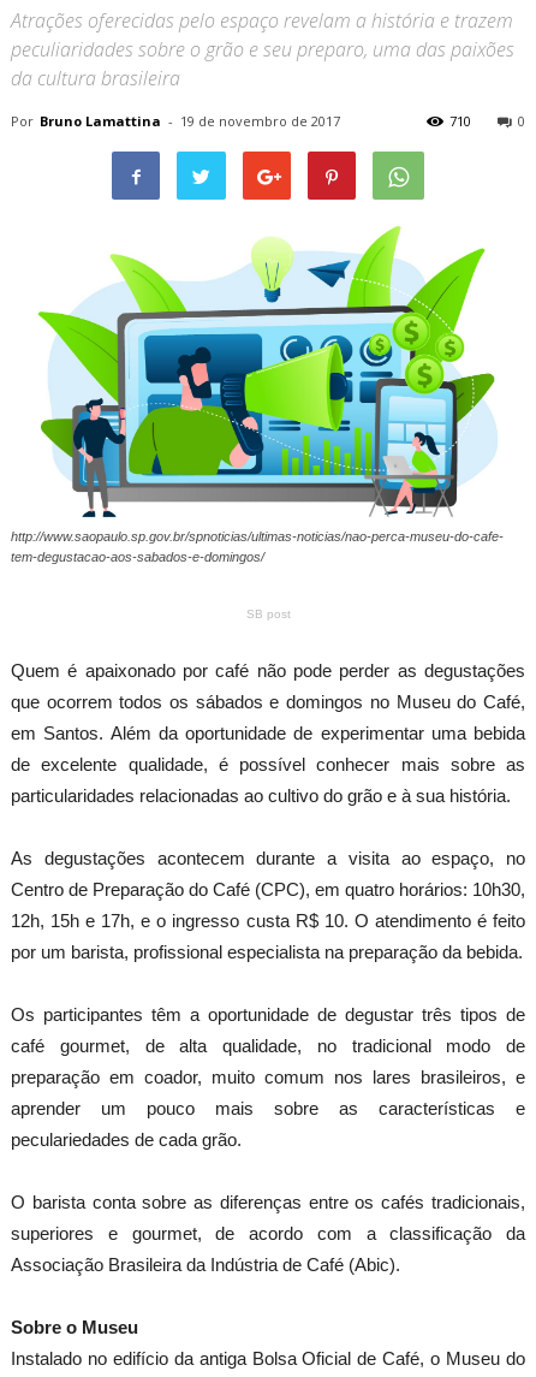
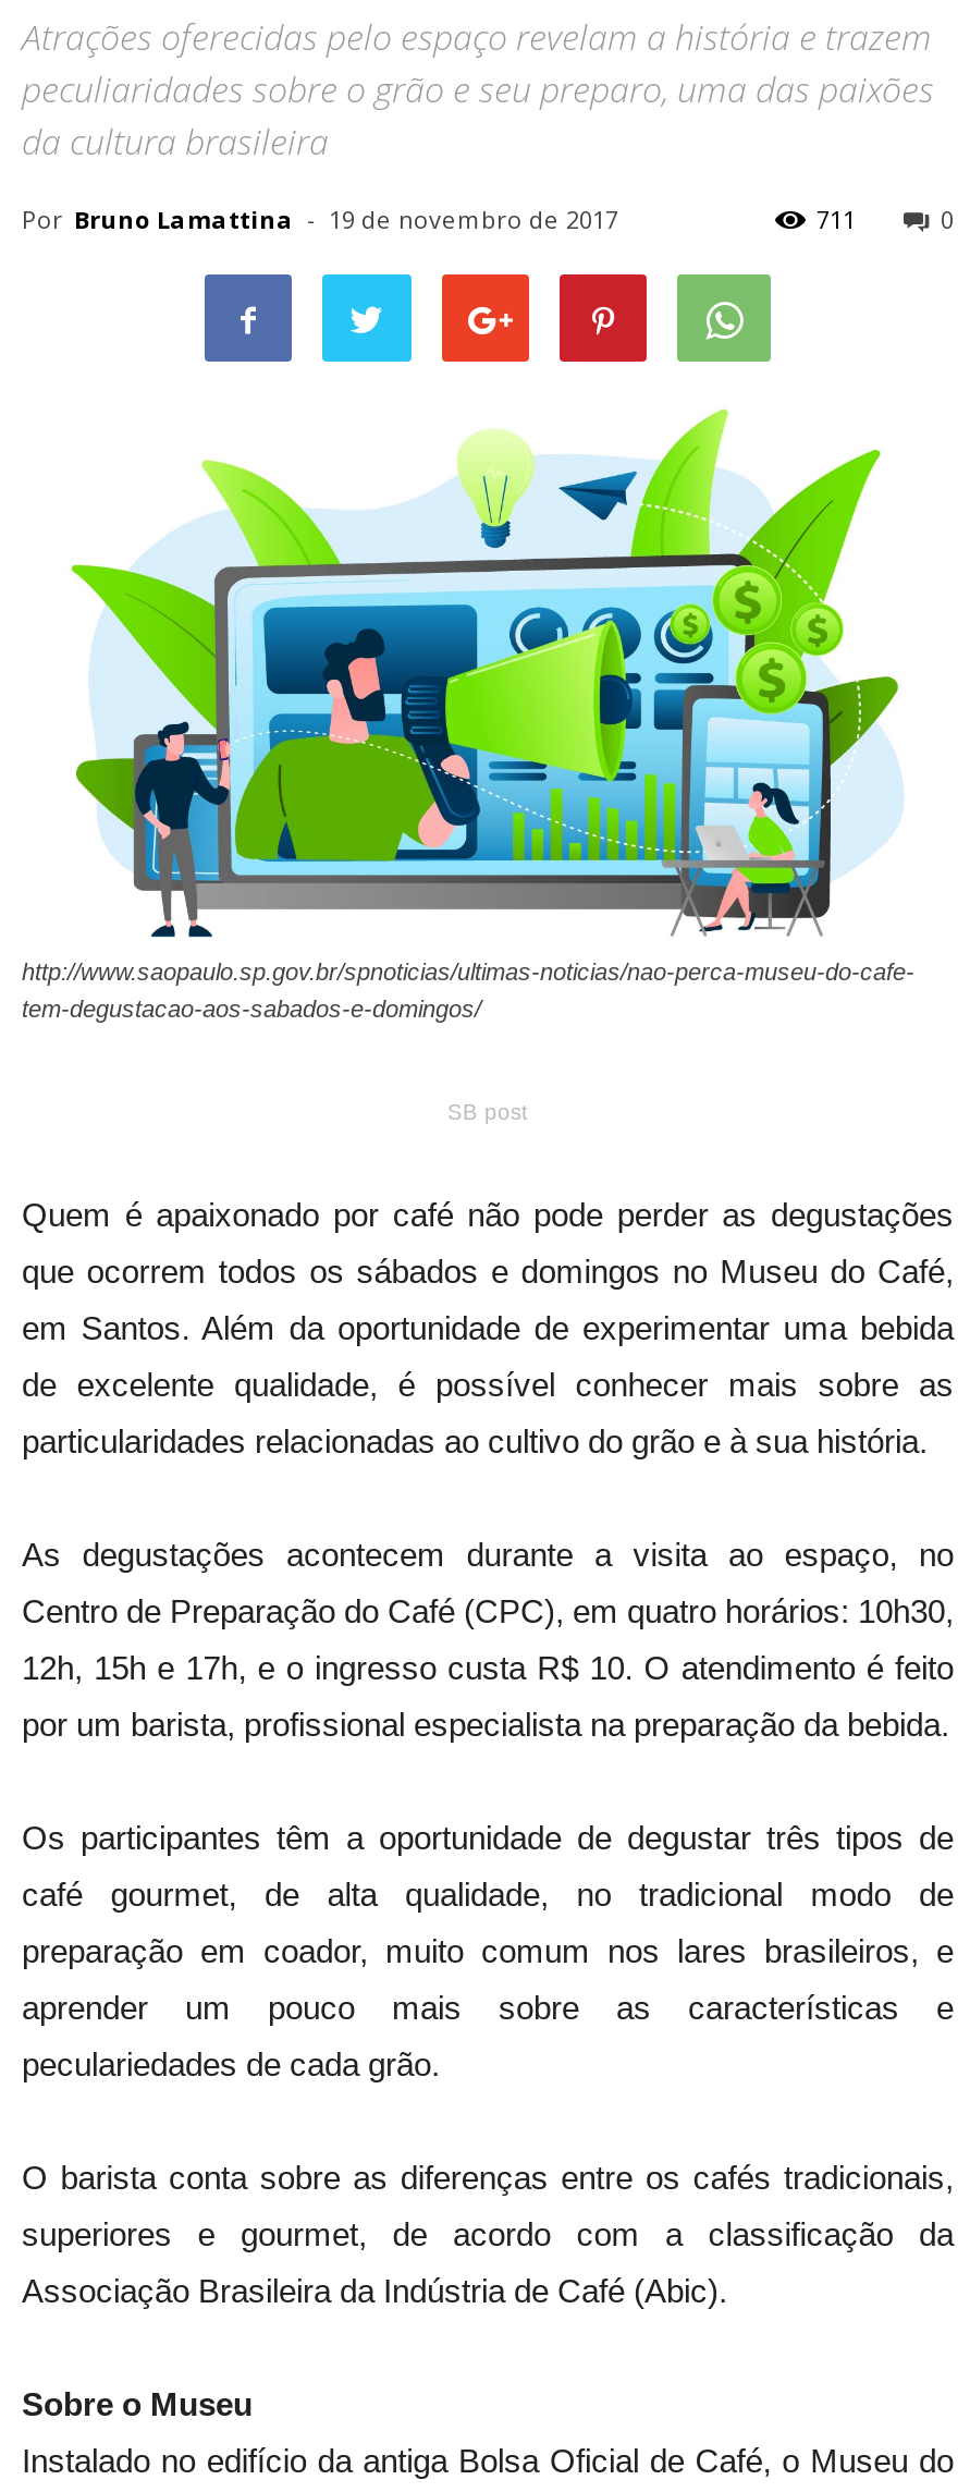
- 710
+ 711
